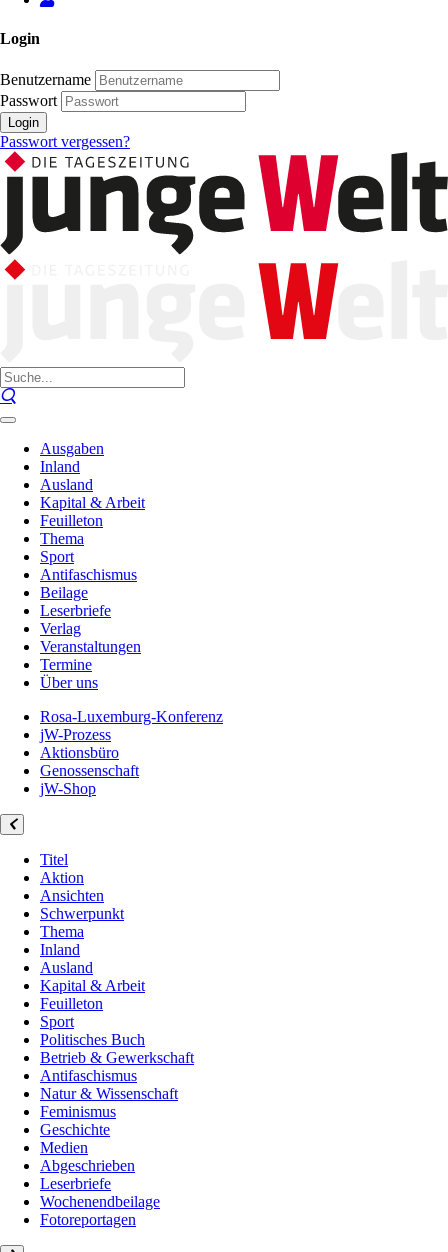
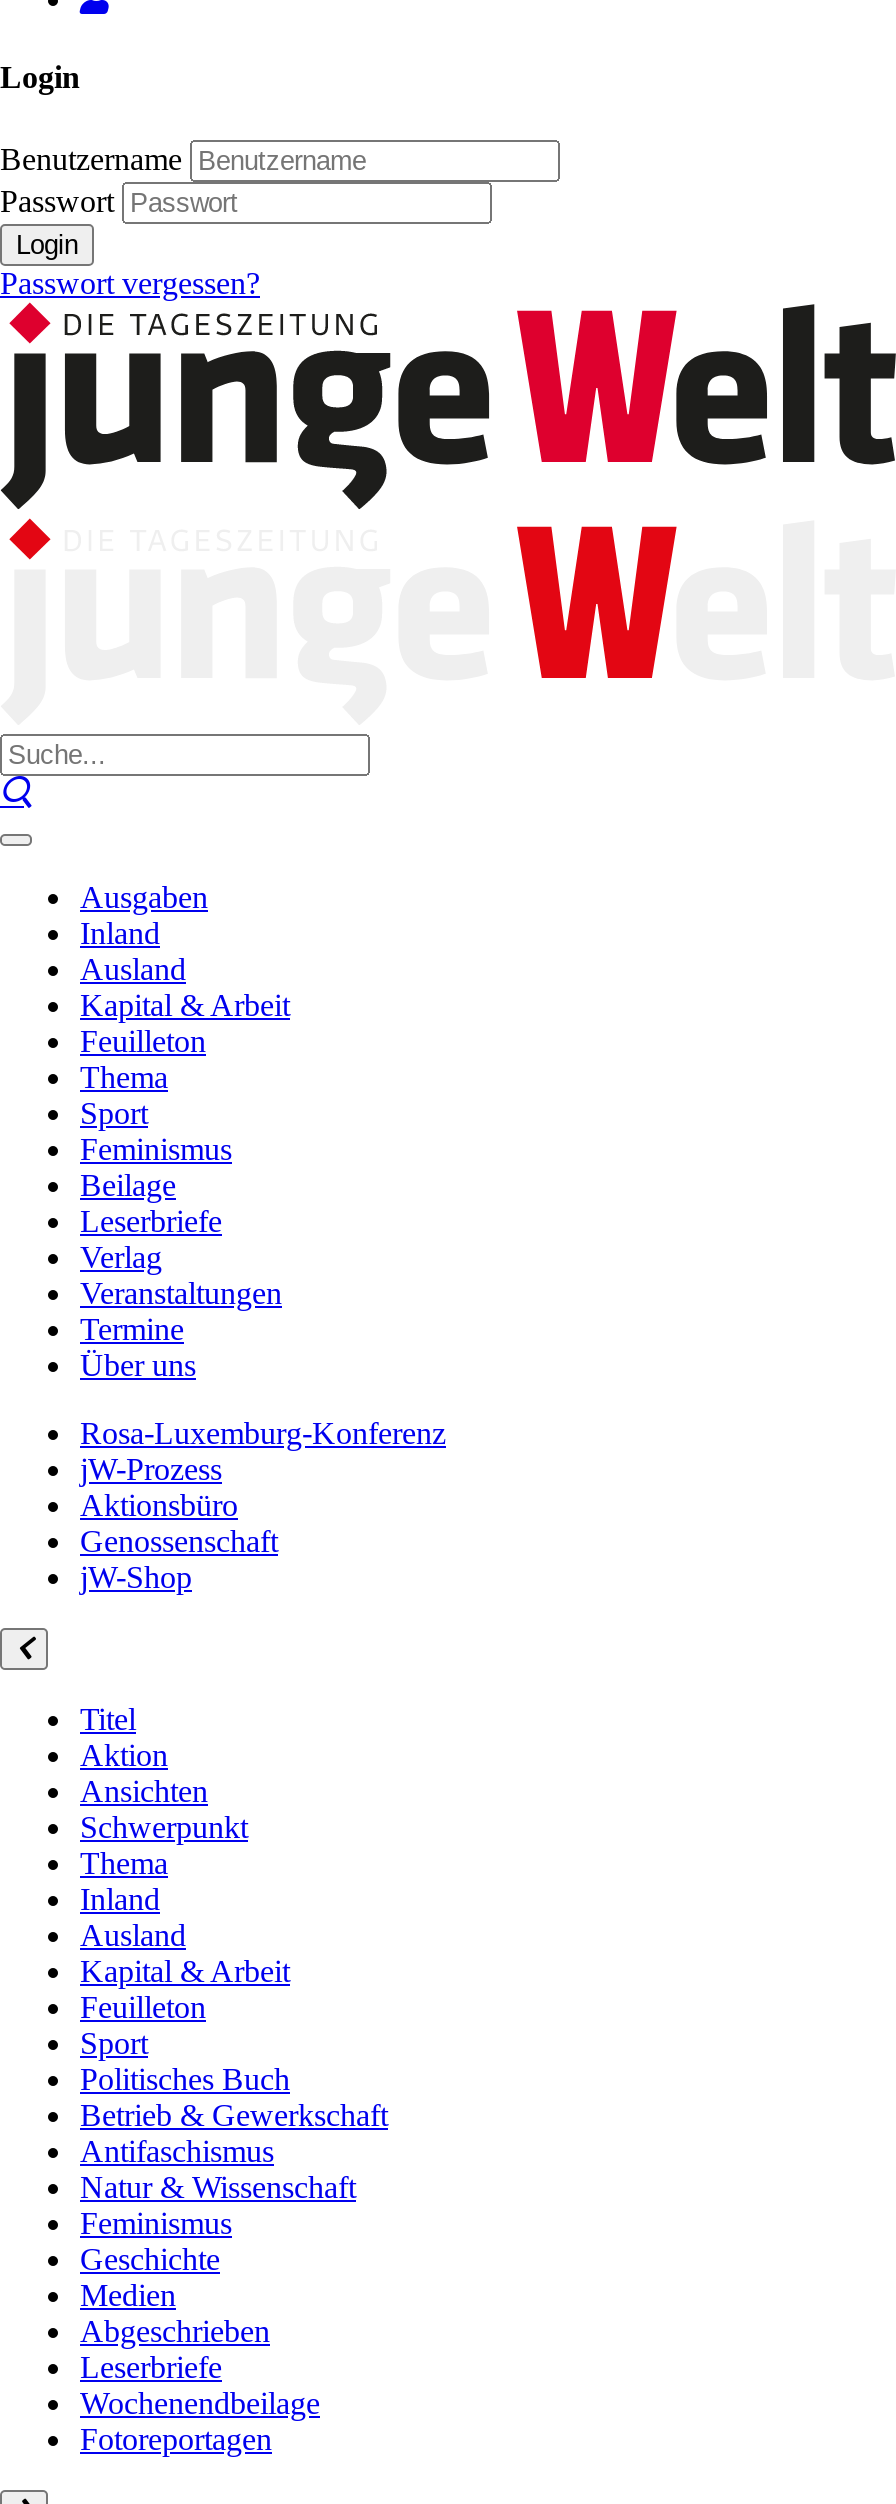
- Antifaschismus
+ Feminismus
